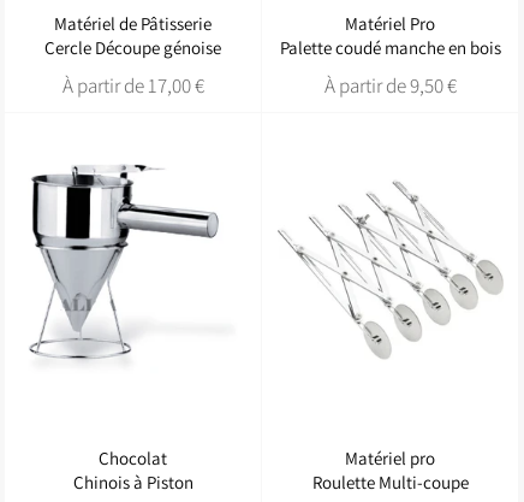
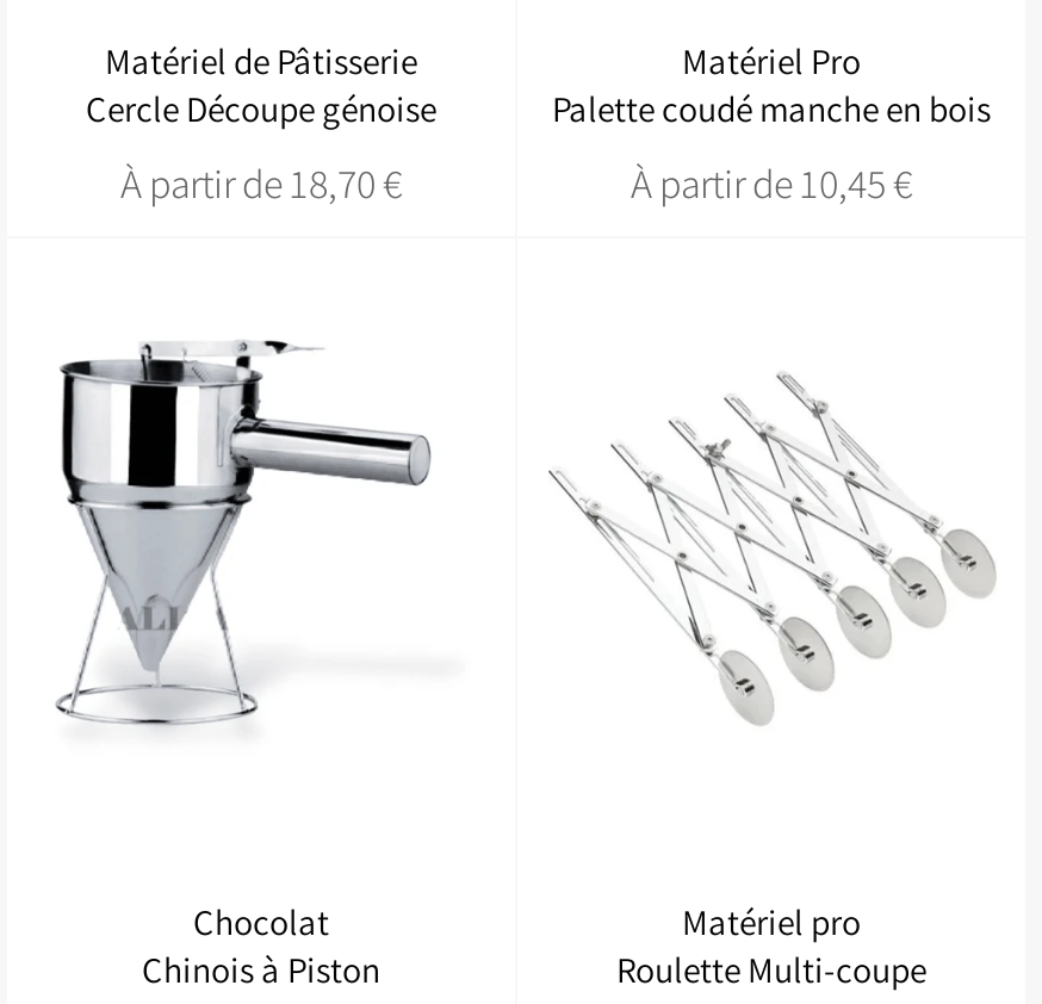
- À partir de 17,00 €
+ À partir de 18,70 €

- À partir de 9,50 €
+ À partir de 10,45 €
